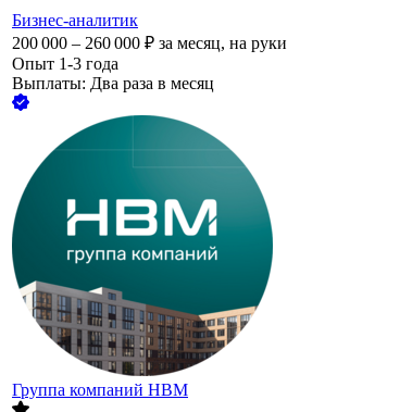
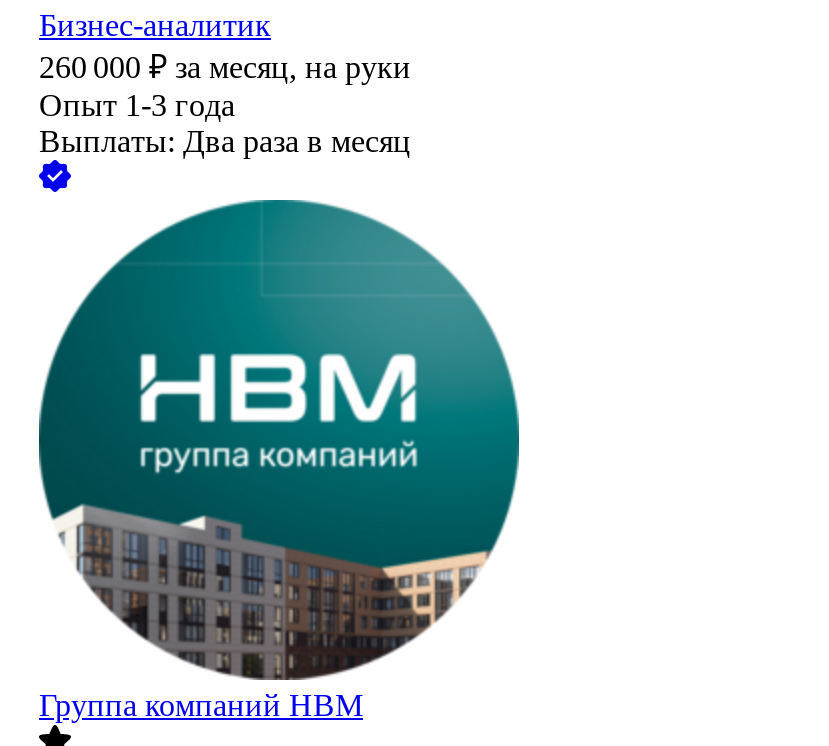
- 200 000 – 260 000 ₽ за месяц, на руки
+ 260 000 ₽ за месяц, на руки
